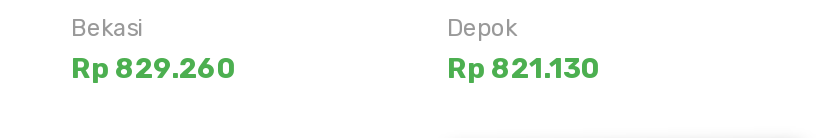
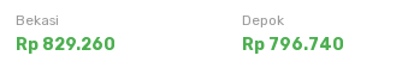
- Rp 821.130
+ Rp 796.740
